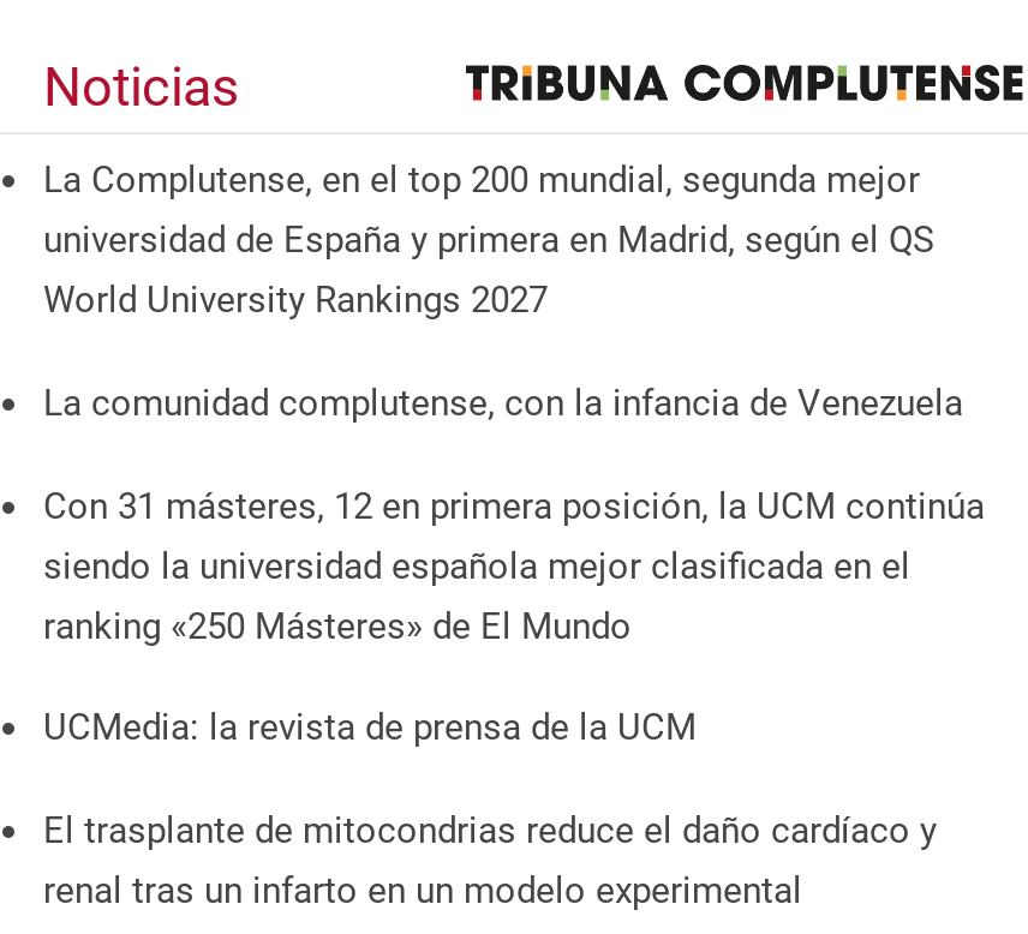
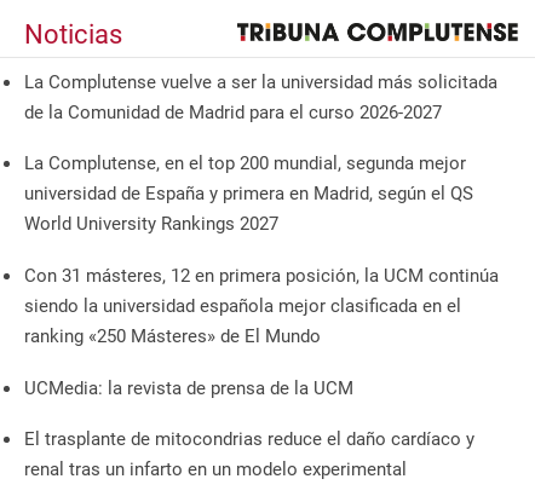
+ La Complutense vuelve a ser la universidad más solicitada
+ de la Comunidad de Madrid para el curso 2026-2027

moved down: La Complutense, en el top 200 mundial, segunda mejor | universidad de España y primera en Madrid, según el QS | World University Rankings 2027

- La comunidad complutense, con la infancia de Venezuela
